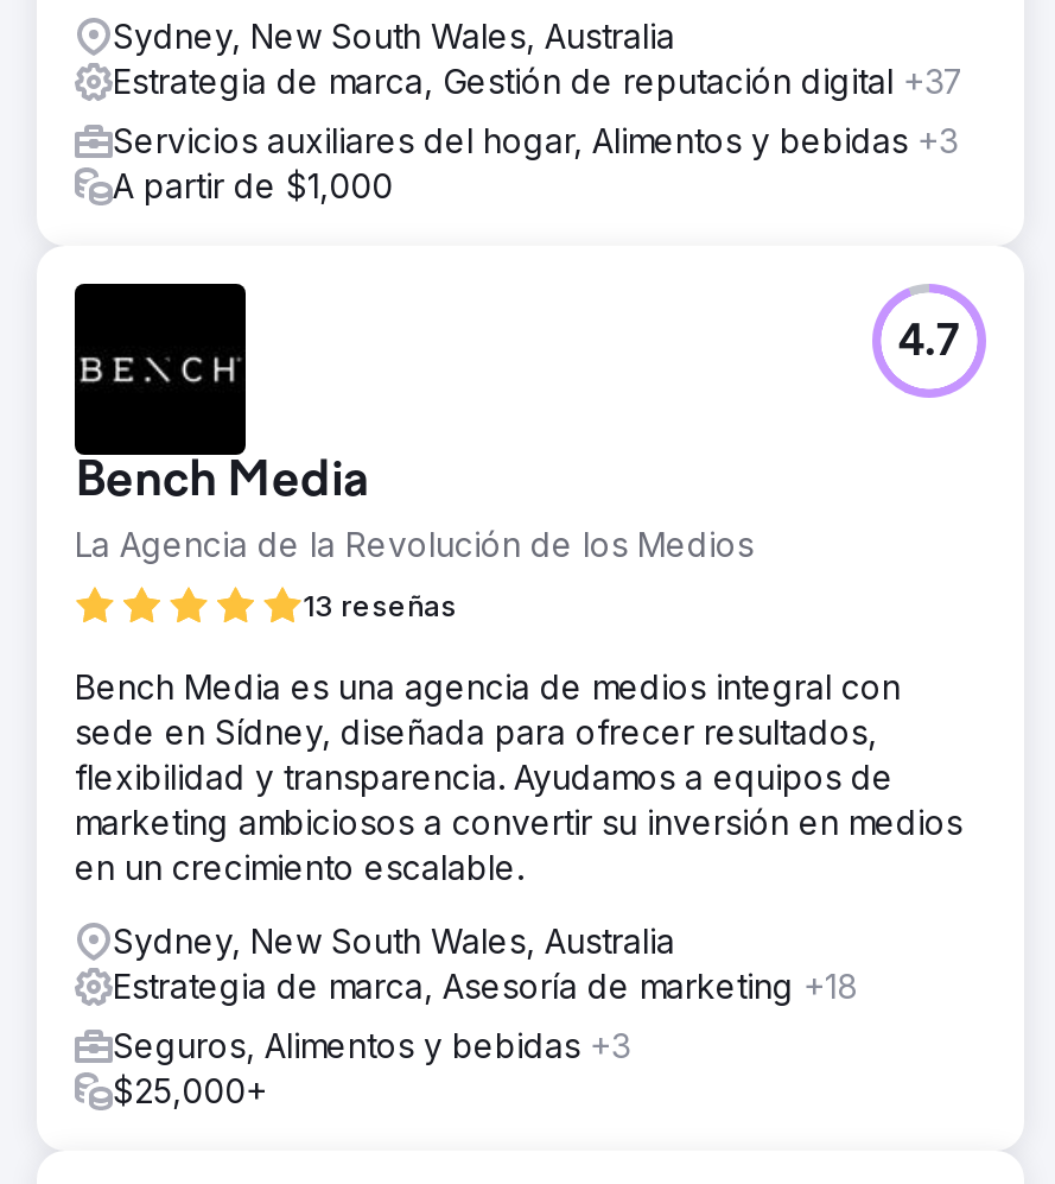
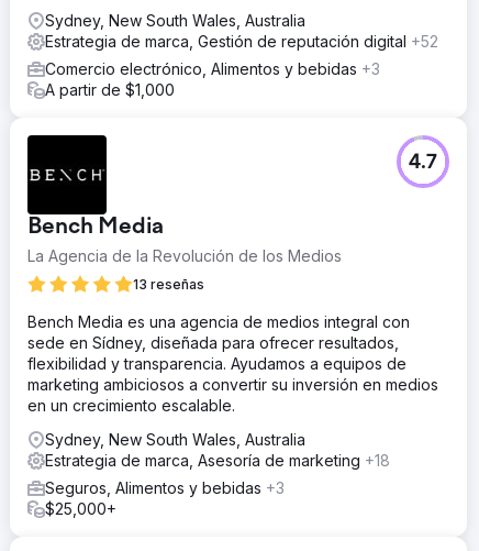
- Estrategia de marca, Gestión de reputación digital +37
+ Estrategia de marca, Gestión de reputación digital +52

- Servicios auxiliares del hogar, Alimentos y bebidas +3
+ Comercio electrónico, Alimentos y bebidas +3
